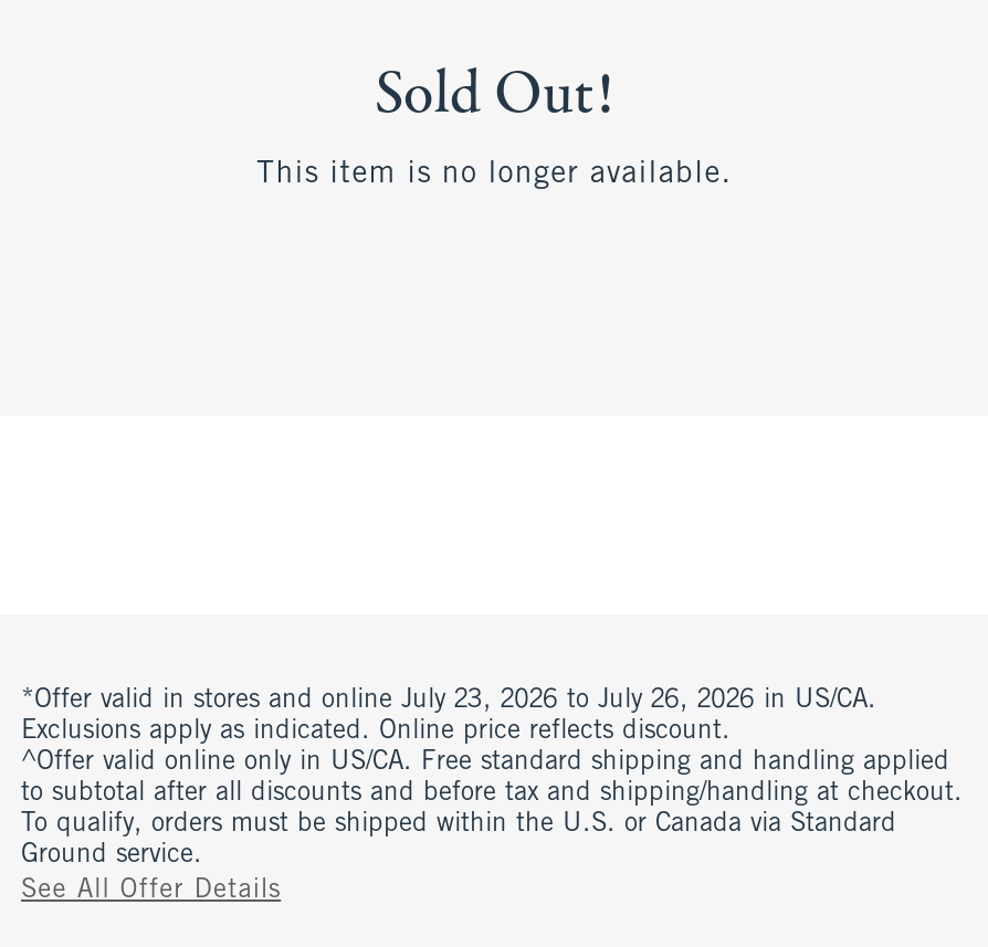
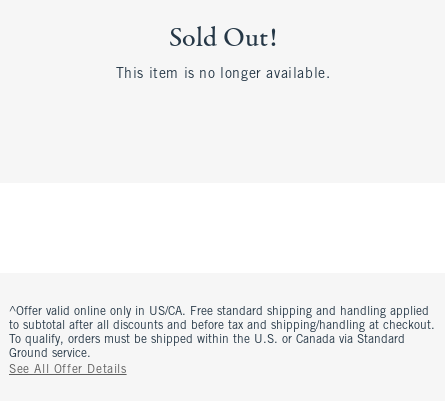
- *Offer valid in stores and online July 23, 2026 to July 26, 2026 in US/CA.
- Exclusions apply as indicated. Online price reflects discount.
